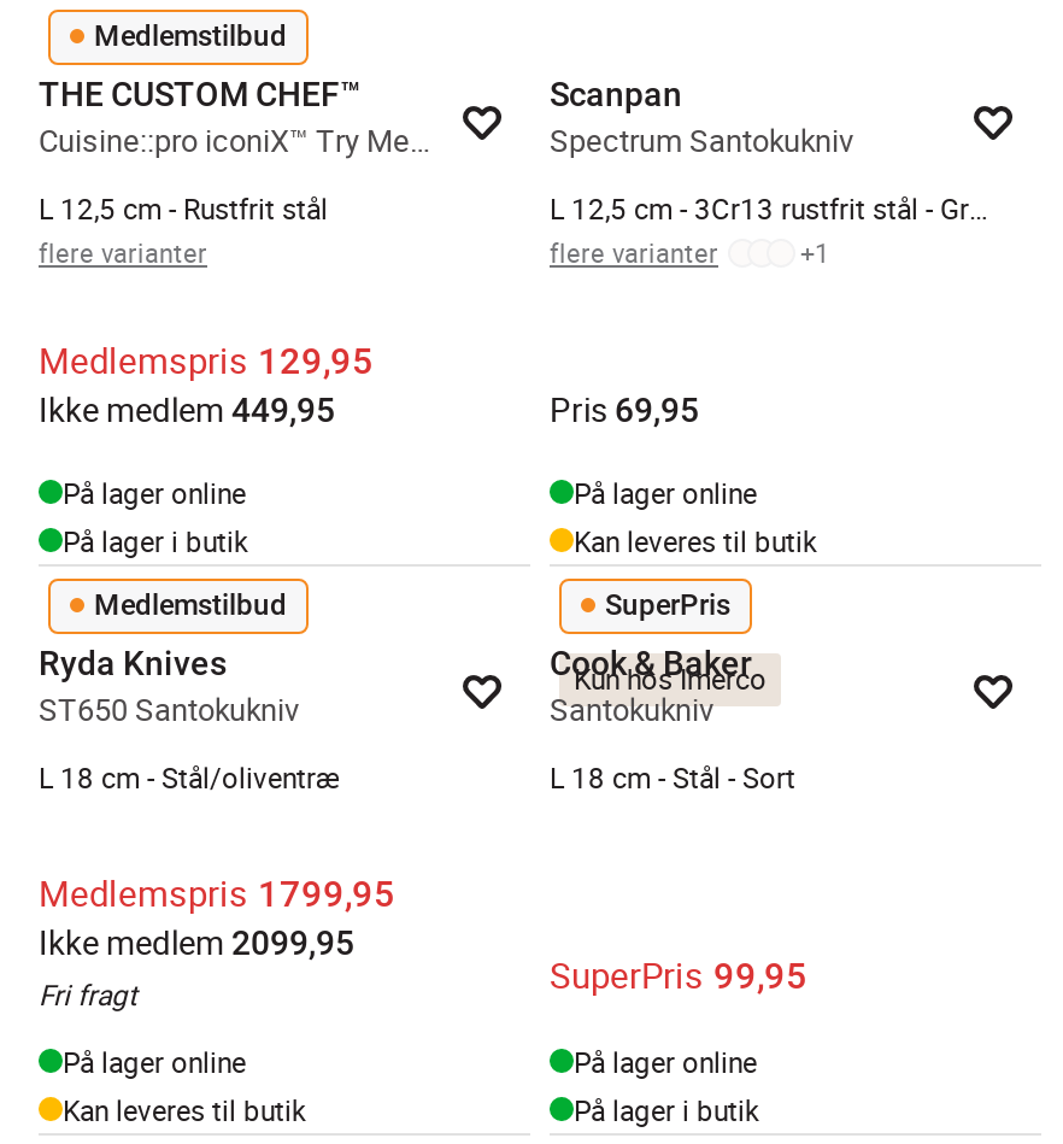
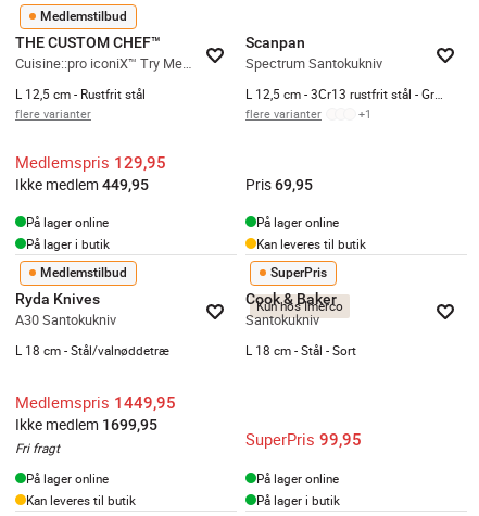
- ST650 Santokukniv
+ A30 Santokukniv

- L 18 cm - Stål/oliventræ
+ L 18 cm - Stål/valnøddetræ

- Medlemspris 1799,95
+ Medlemspris 1449,95

- Ikke medlem 2099,95
+ Ikke medlem 1699,95
